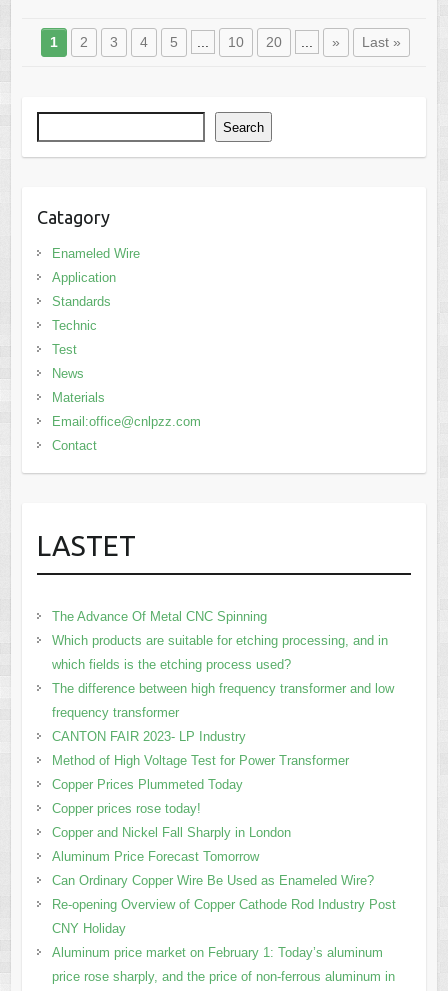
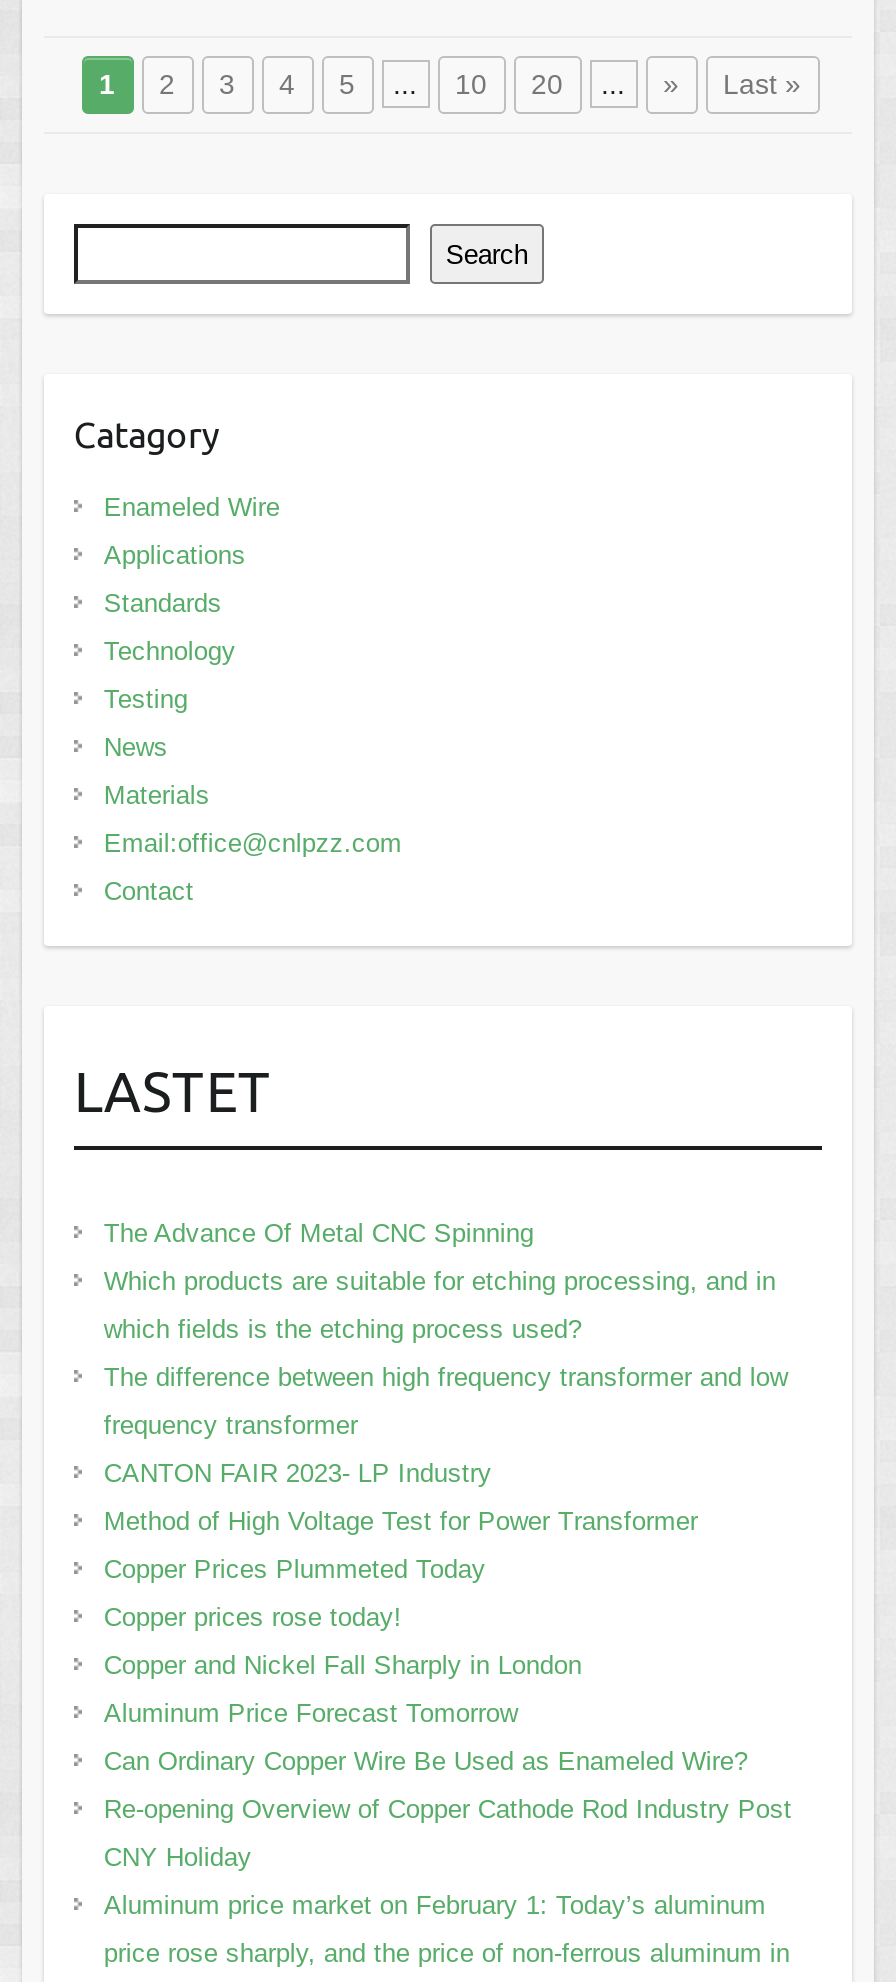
- Application
+ Applications

- Technic
+ Technology

- Test
+ Testing
